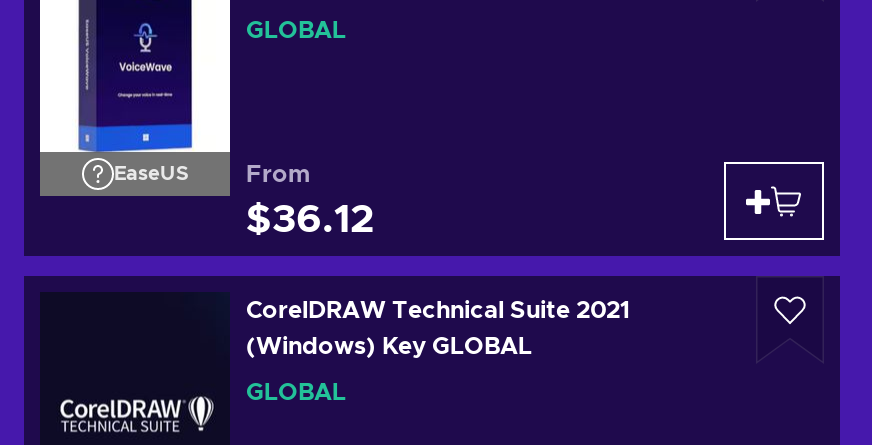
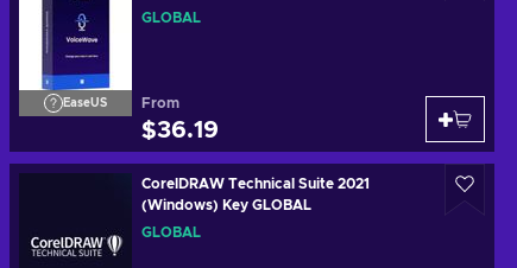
- $36.12
+ $36.19
